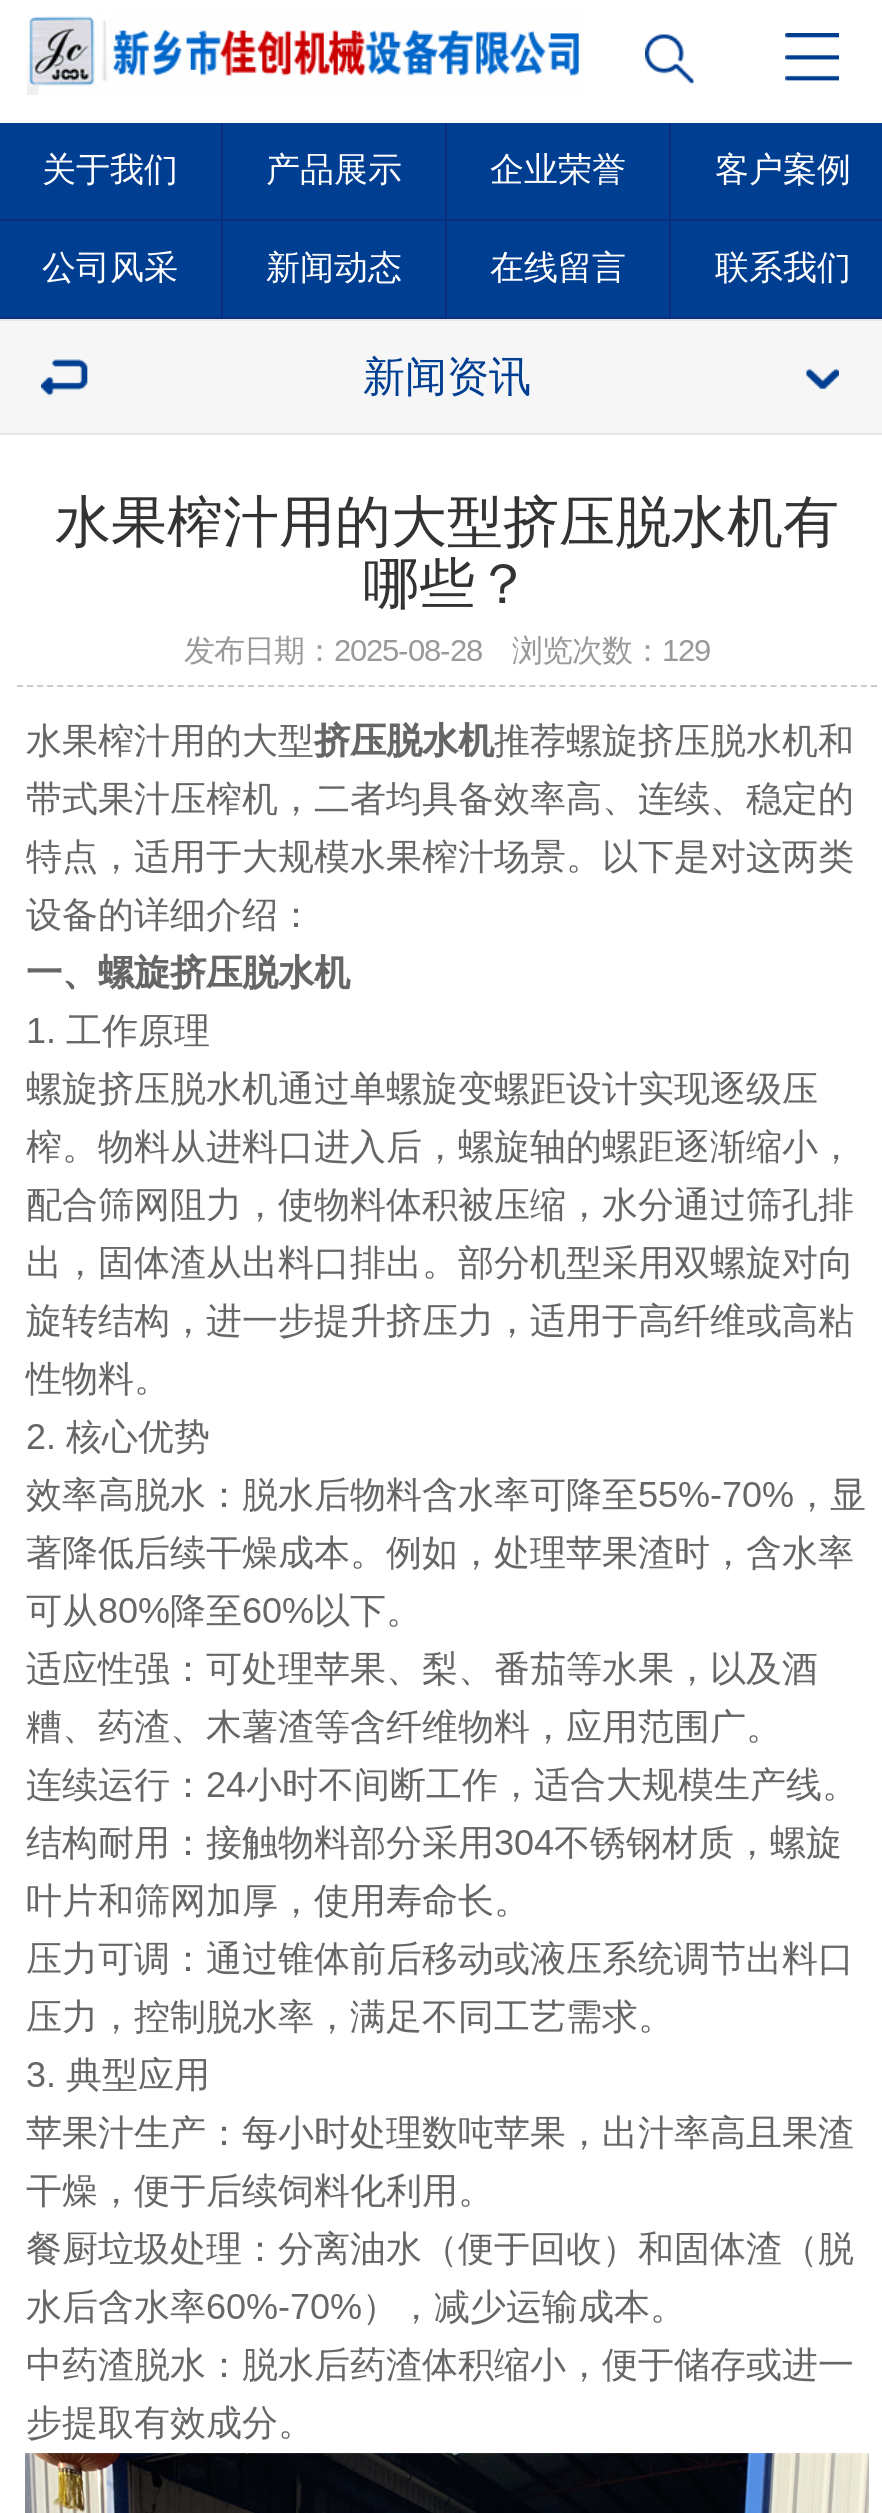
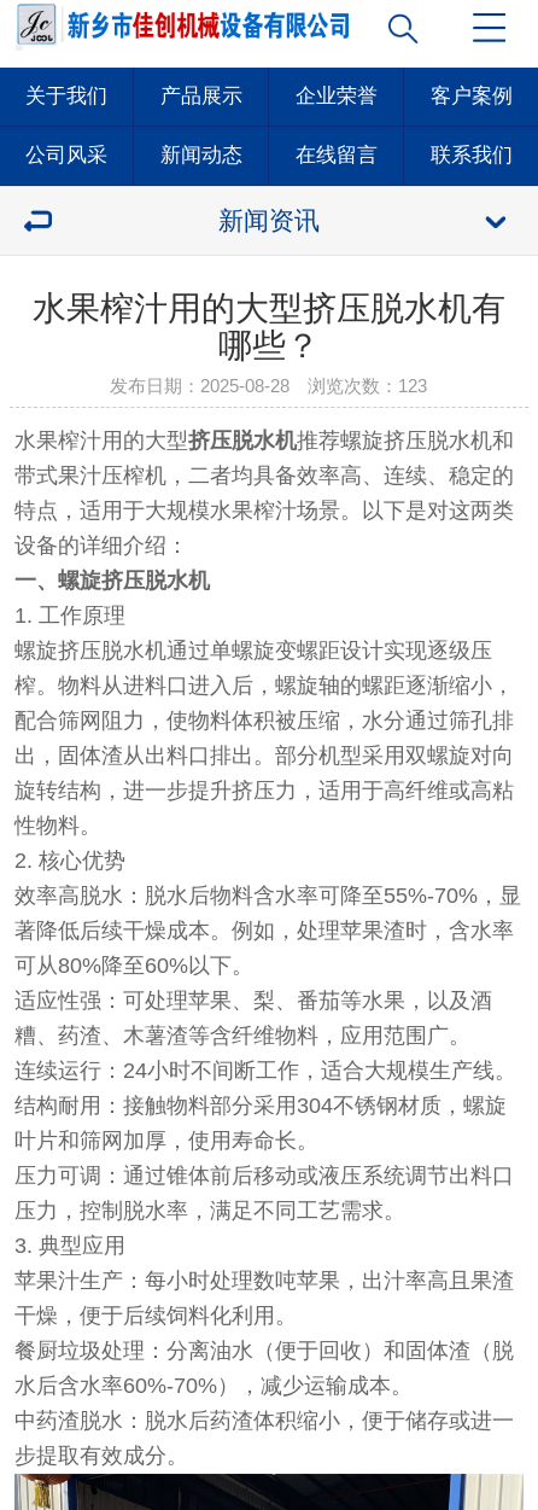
- 发布日期：2025-08-28 浏览次数：129
+ 发布日期：2025-08-28 浏览次数：123
